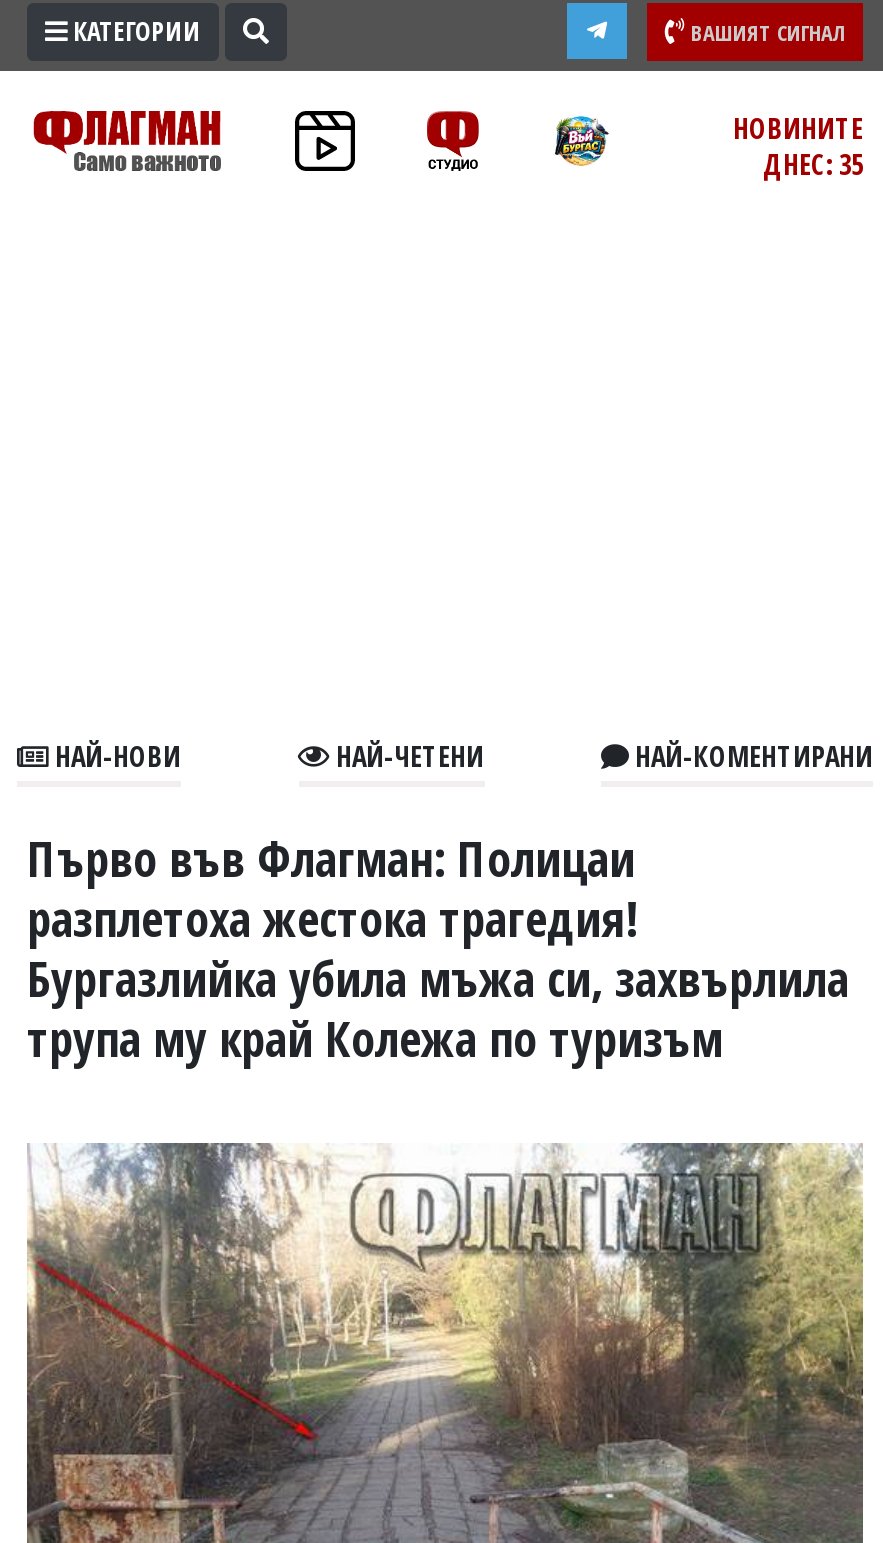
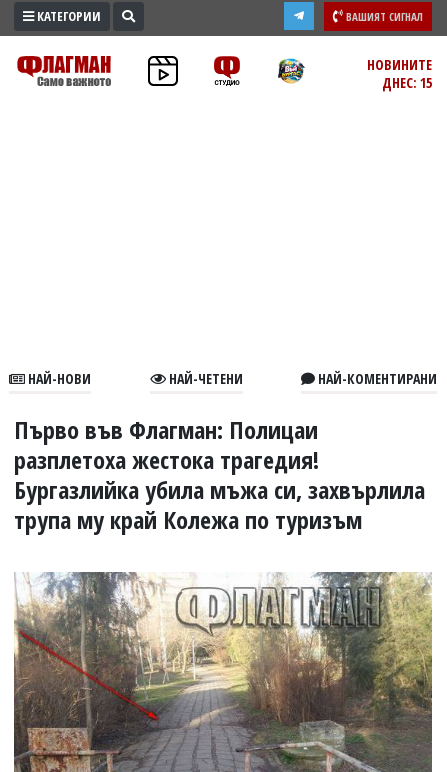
- ДНЕС: 35
+ ДНЕС: 15
